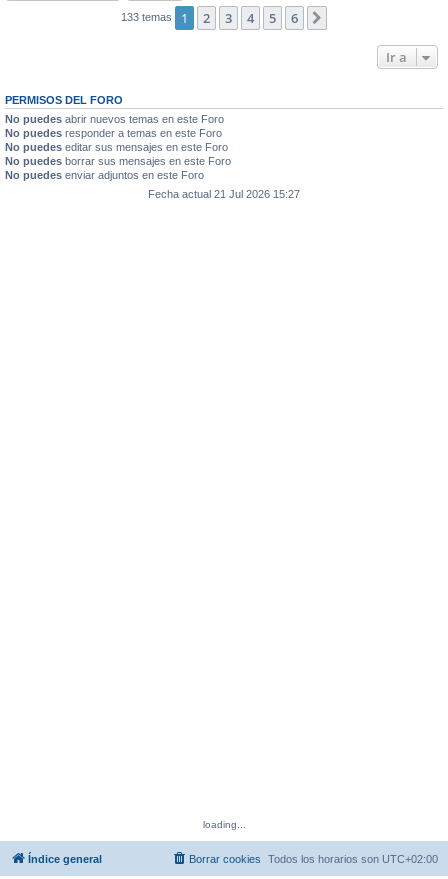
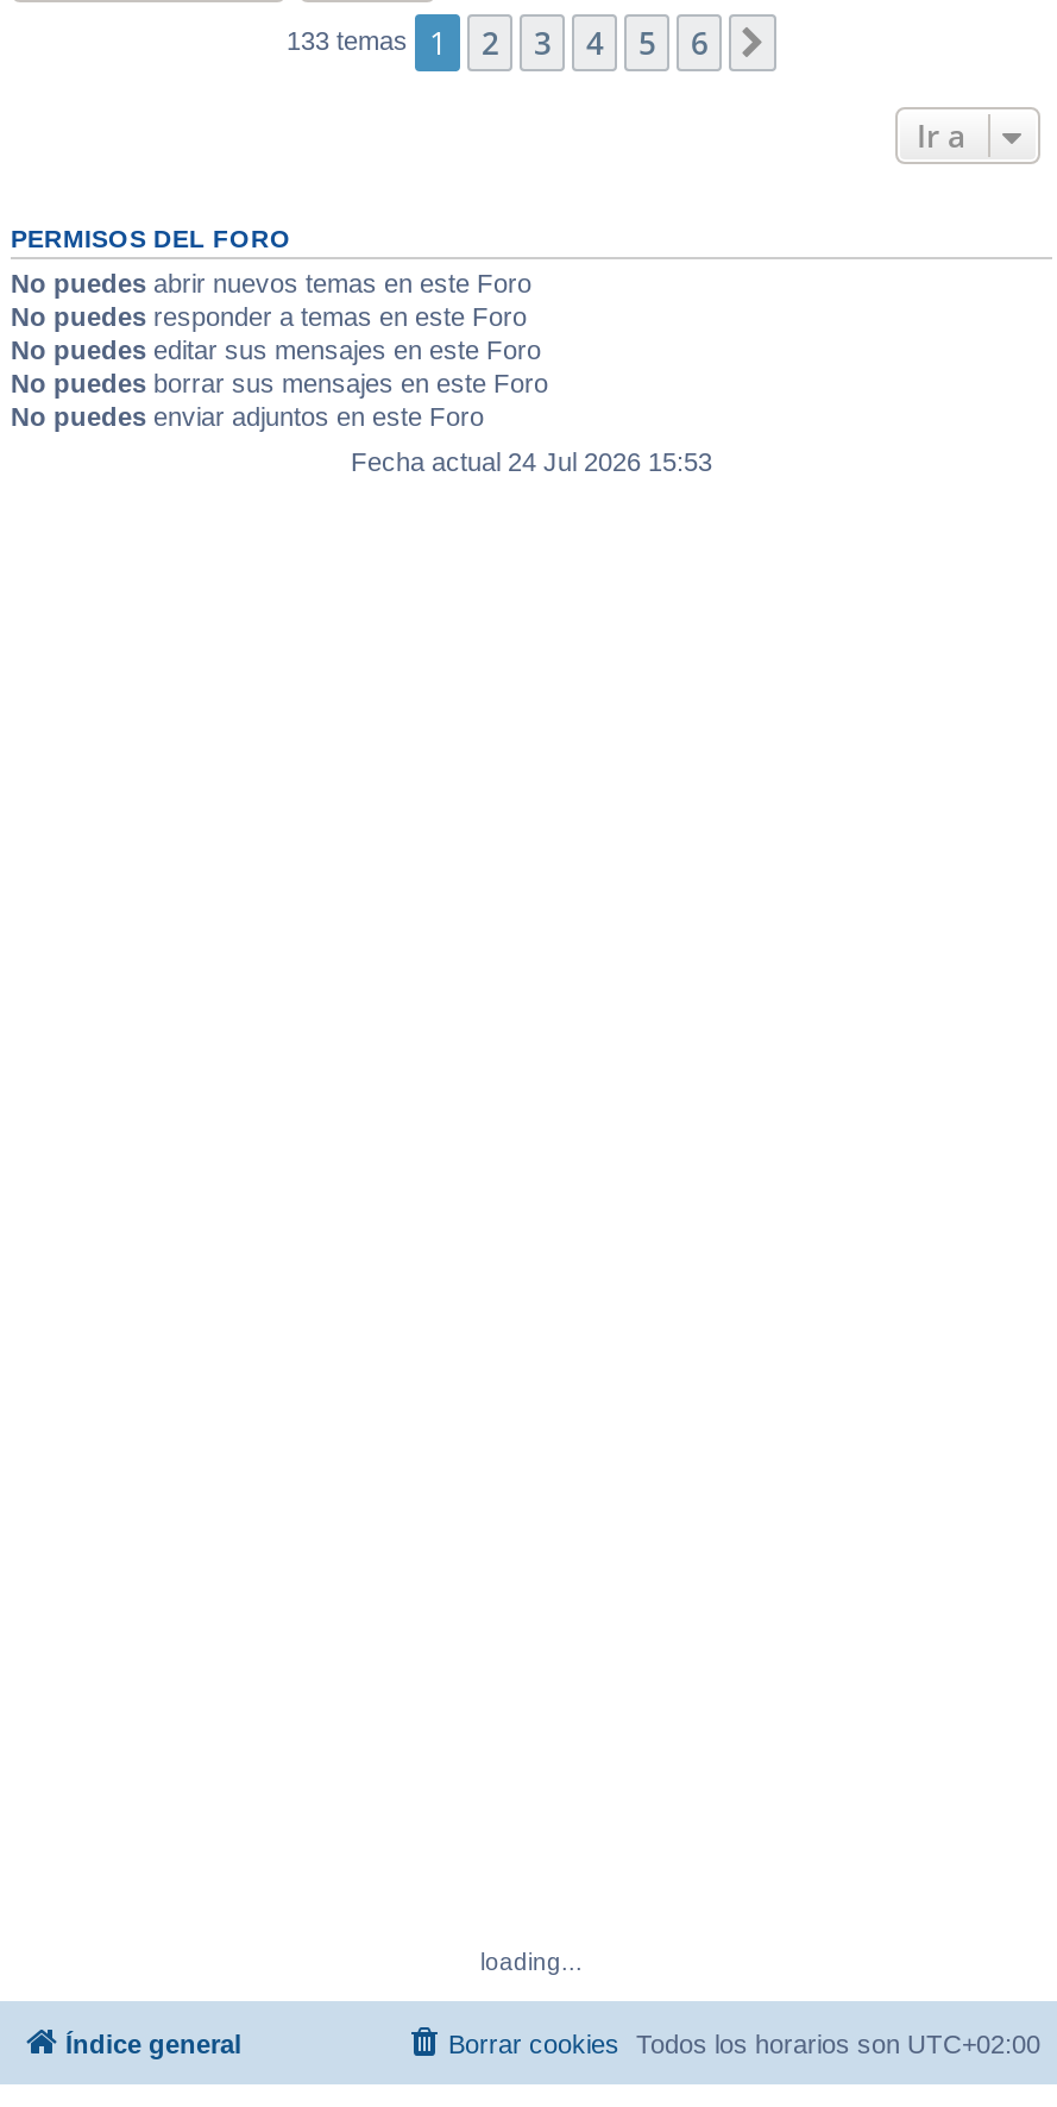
- Fecha actual 21 Jul 2026 15:27
+ Fecha actual 24 Jul 2026 15:53
